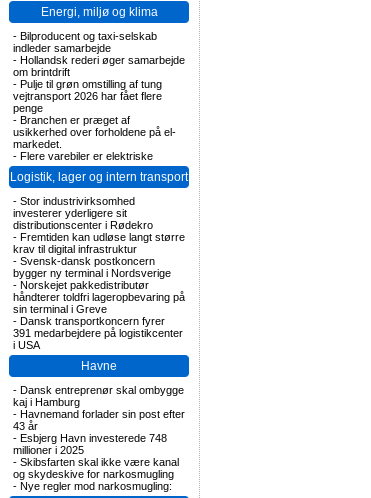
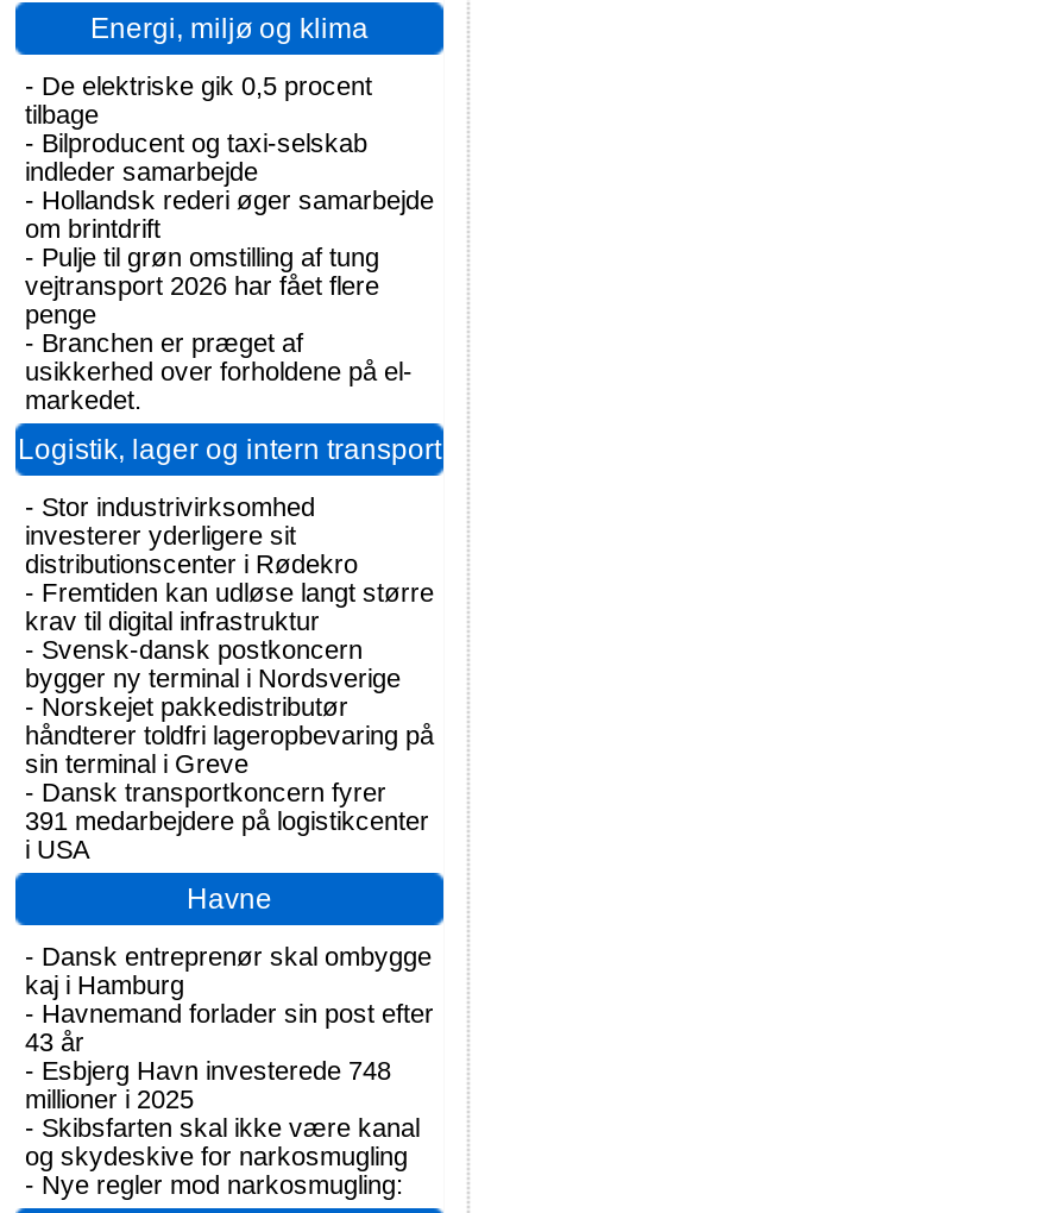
+ - De elektriske gik 0,5 procent
+ tilbage

- - Flere varebiler er elektriske
